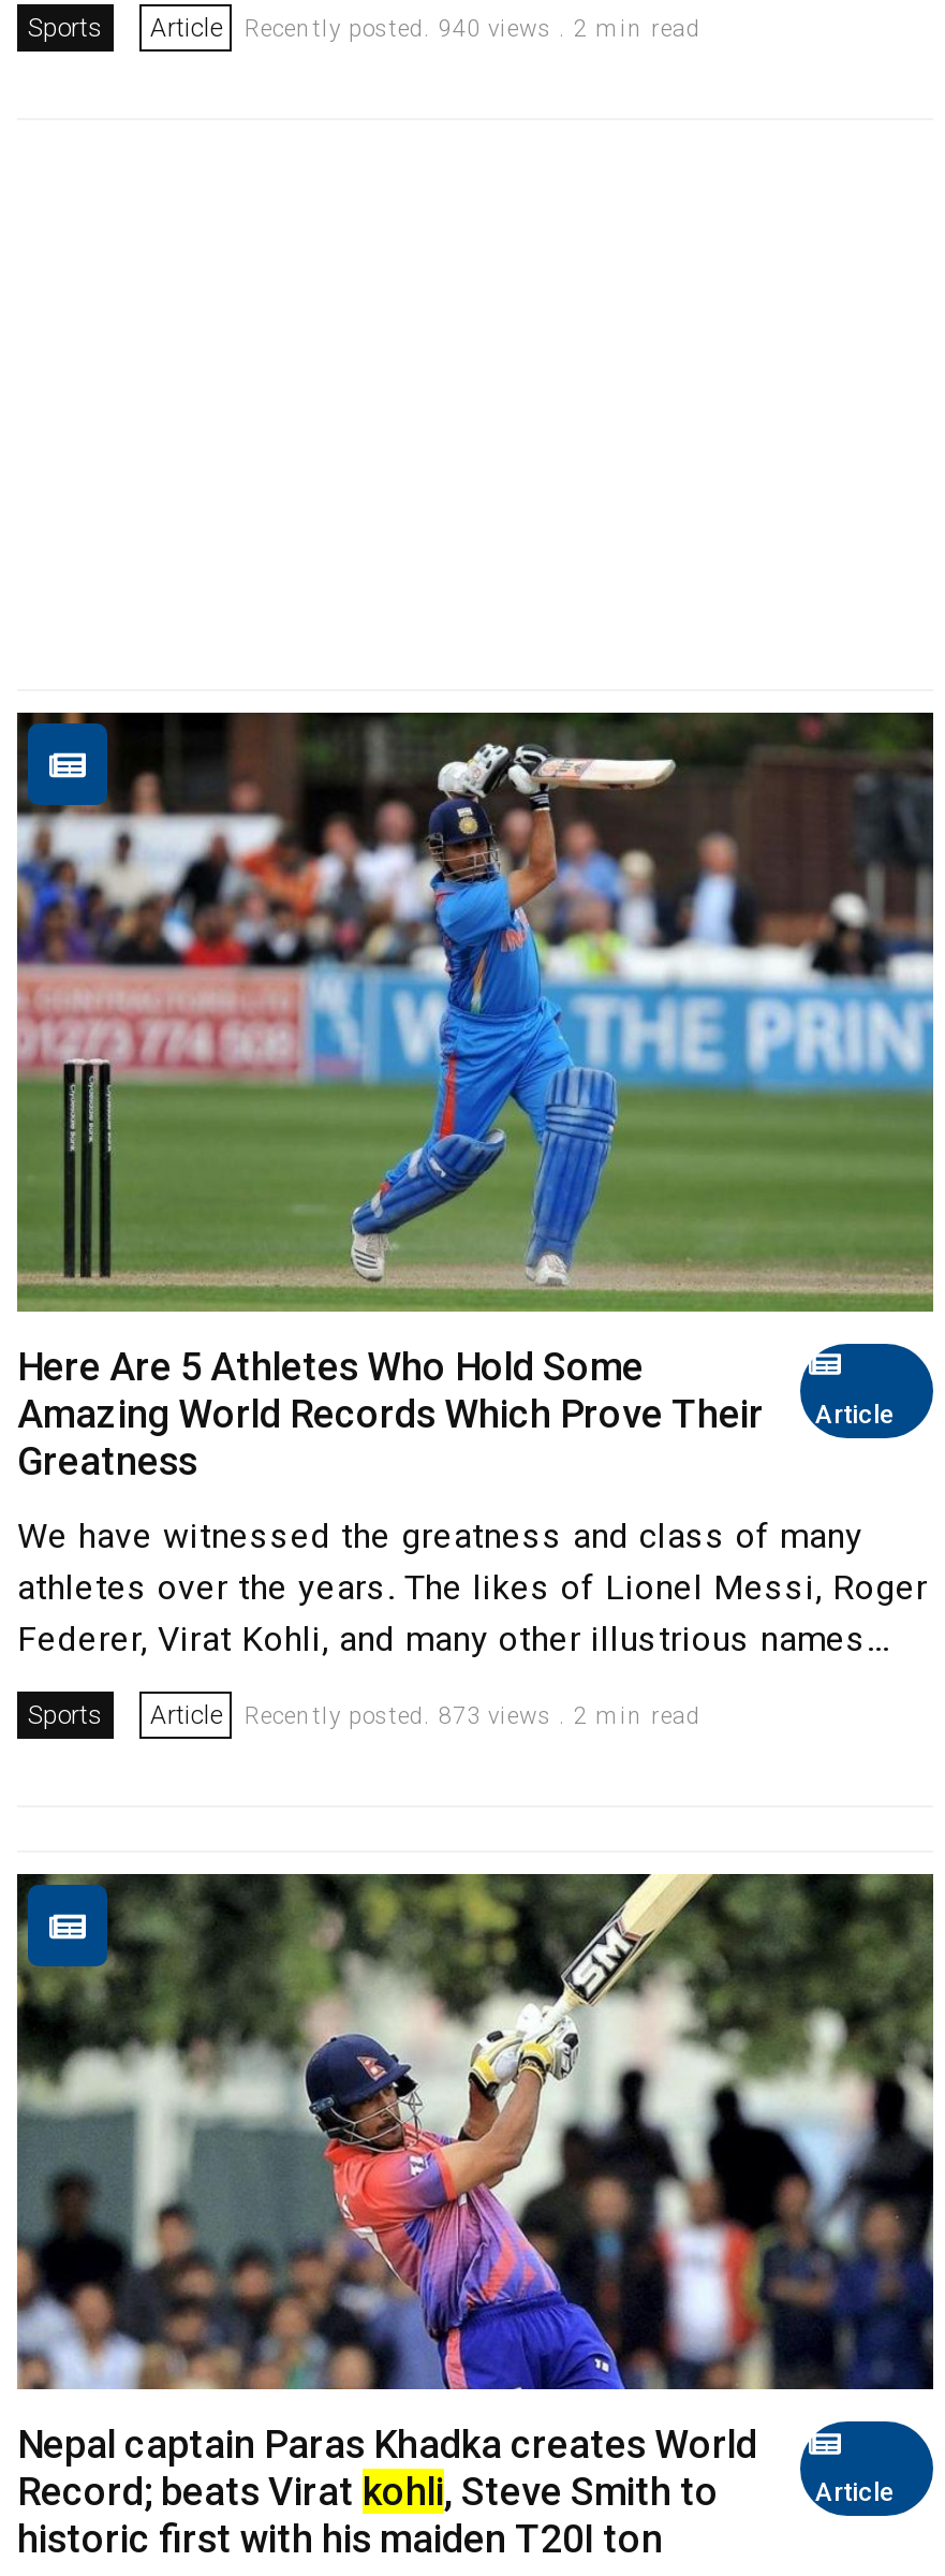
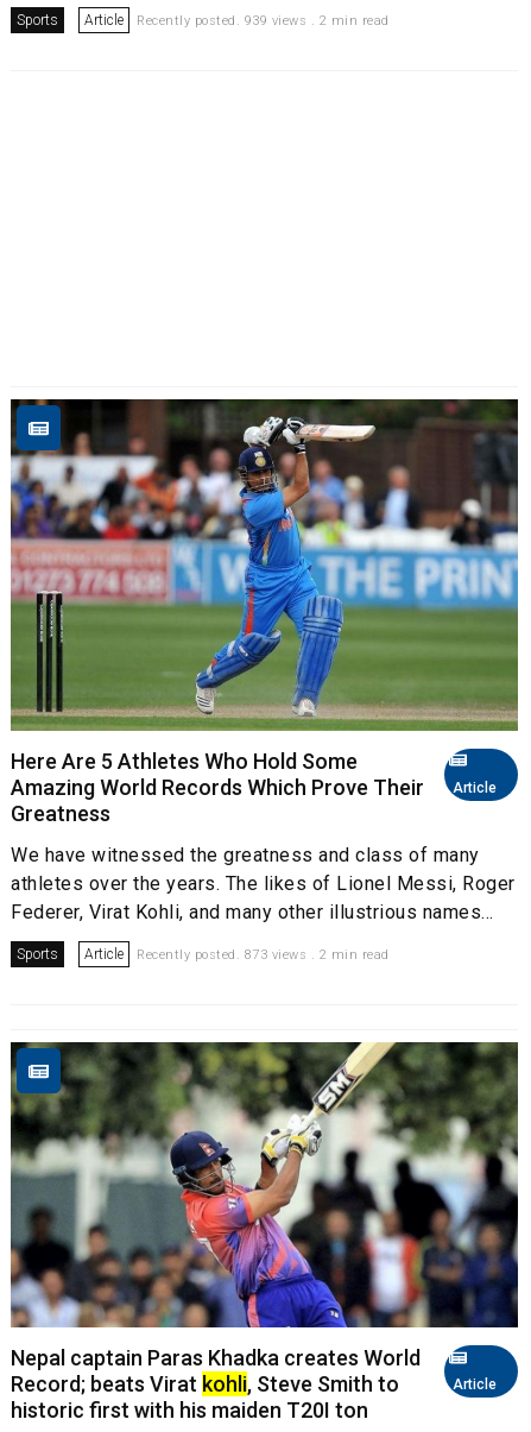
- Recently posted. 940 views . 2 min read
+ Recently posted. 939 views . 2 min read
